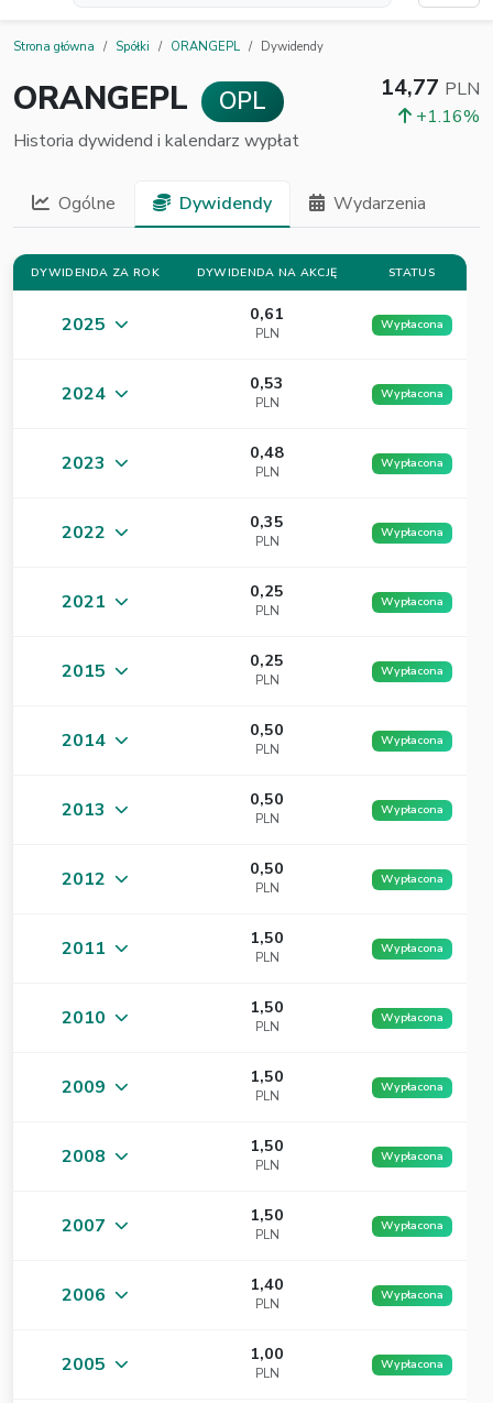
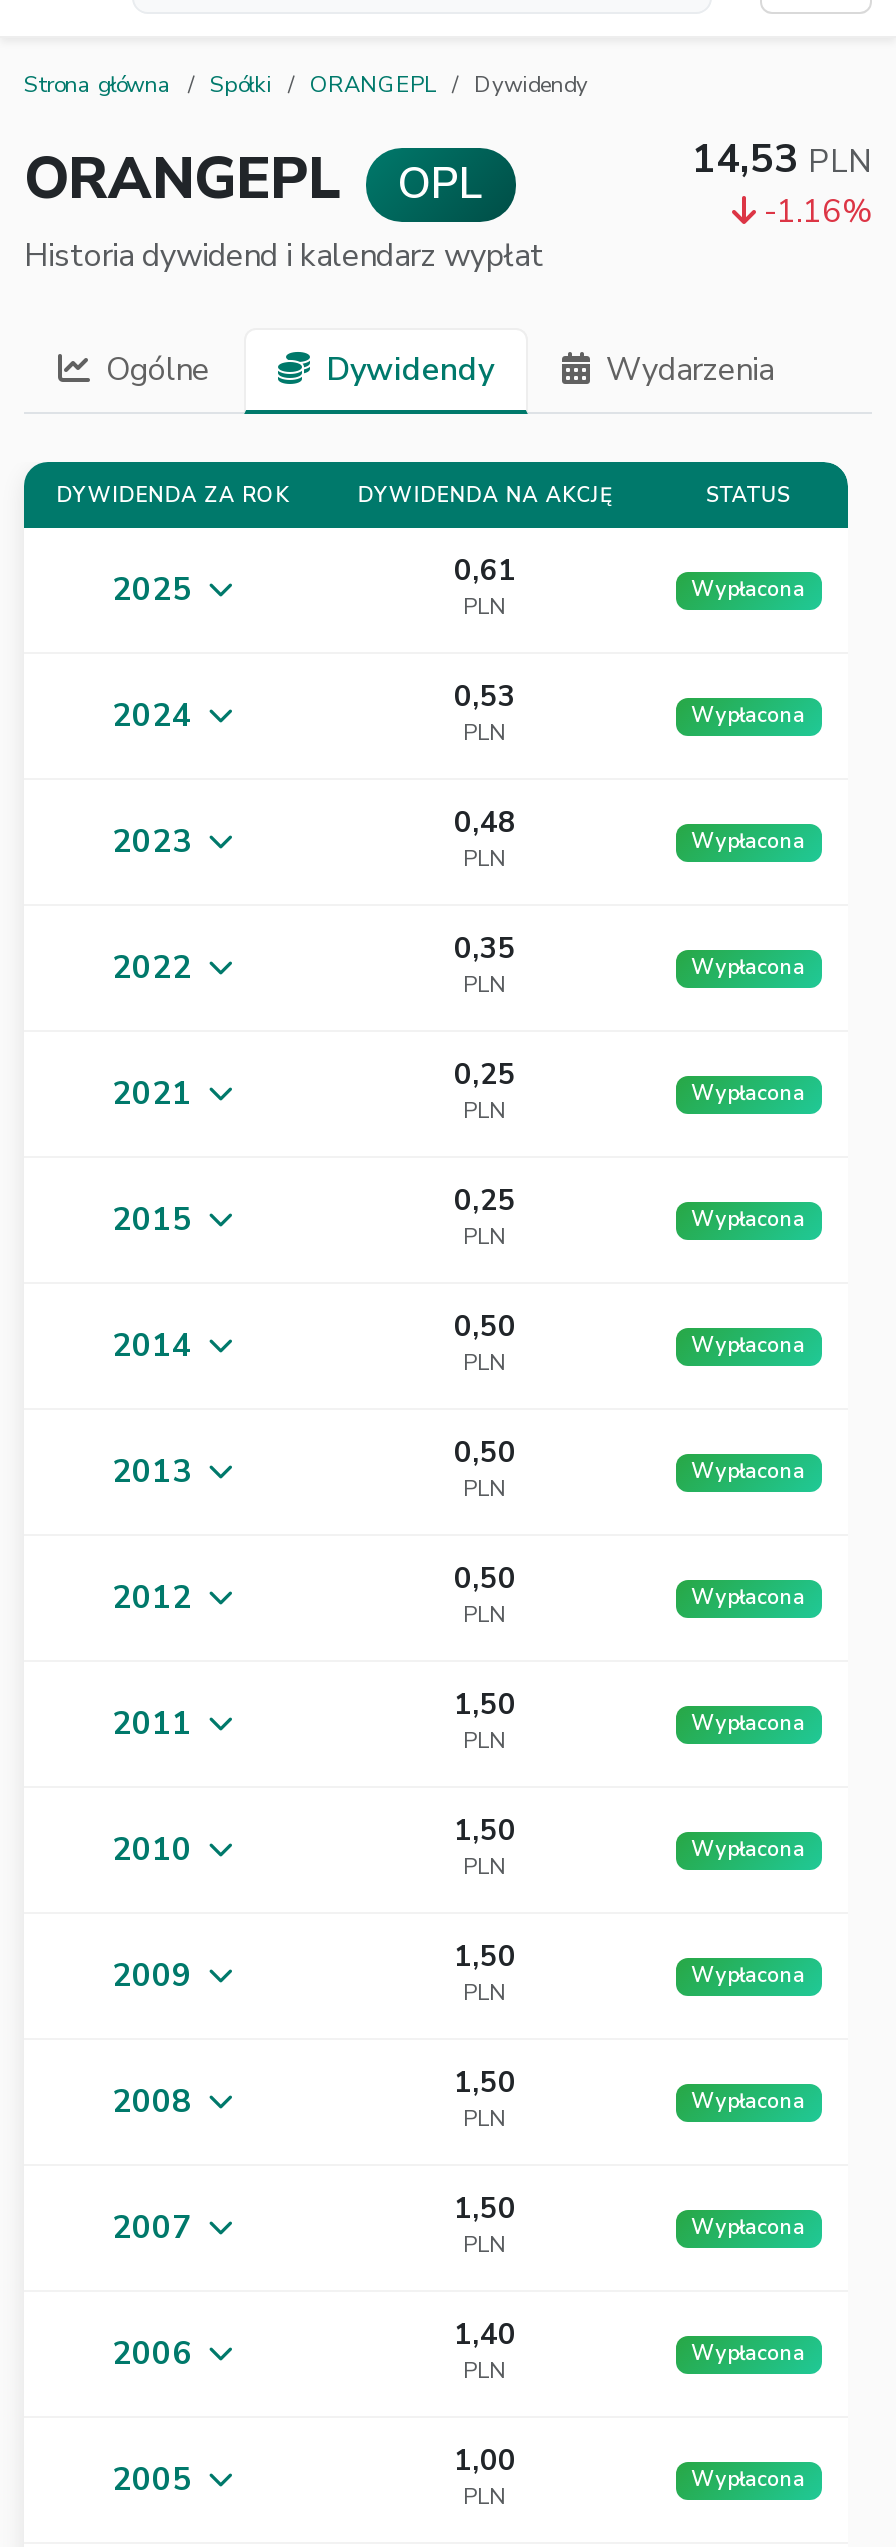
- 14,77 PLN
+ 14,53 PLN

- +1.16%
+ -1.16%
